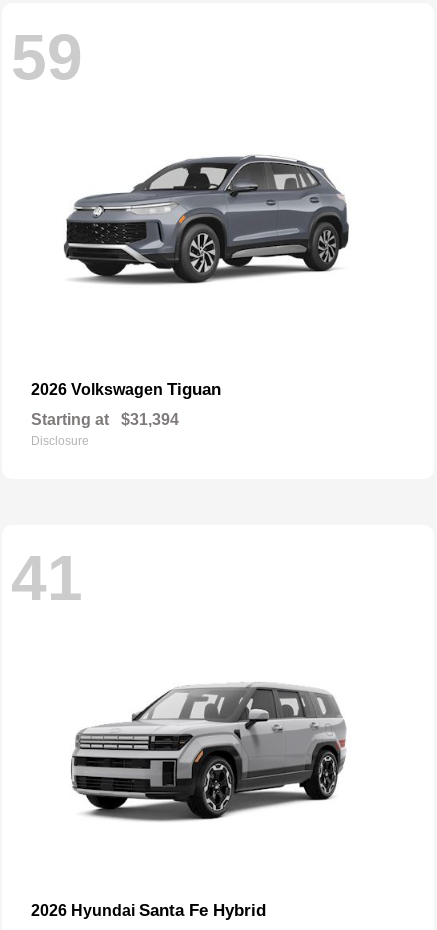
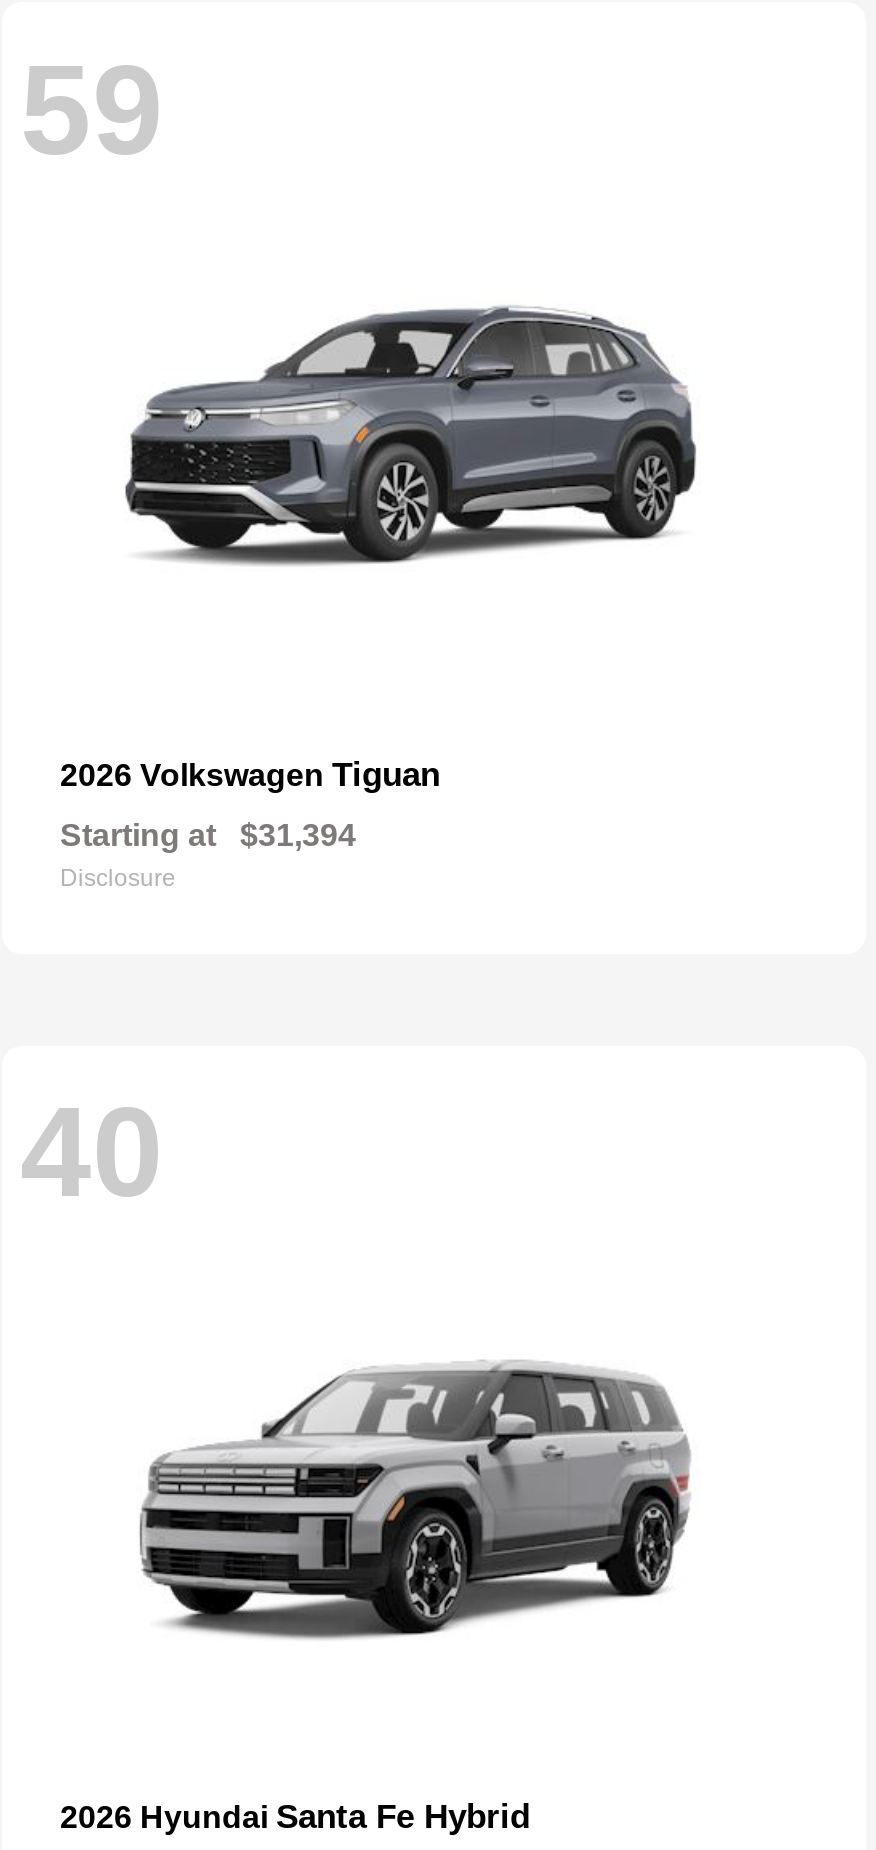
- 41
+ 40
